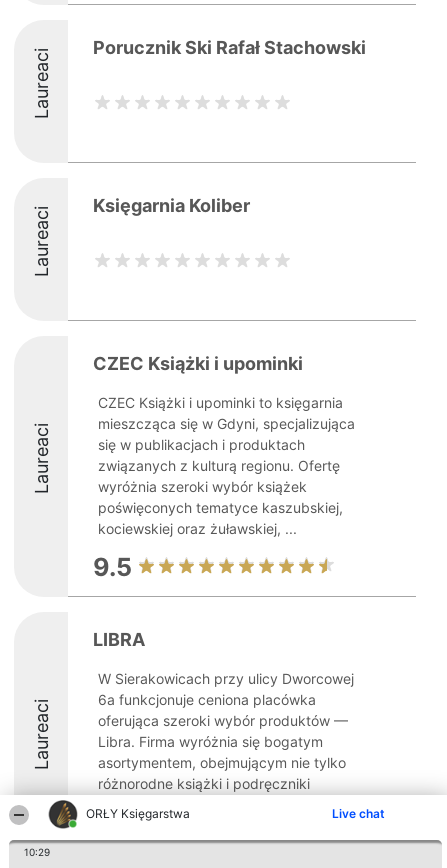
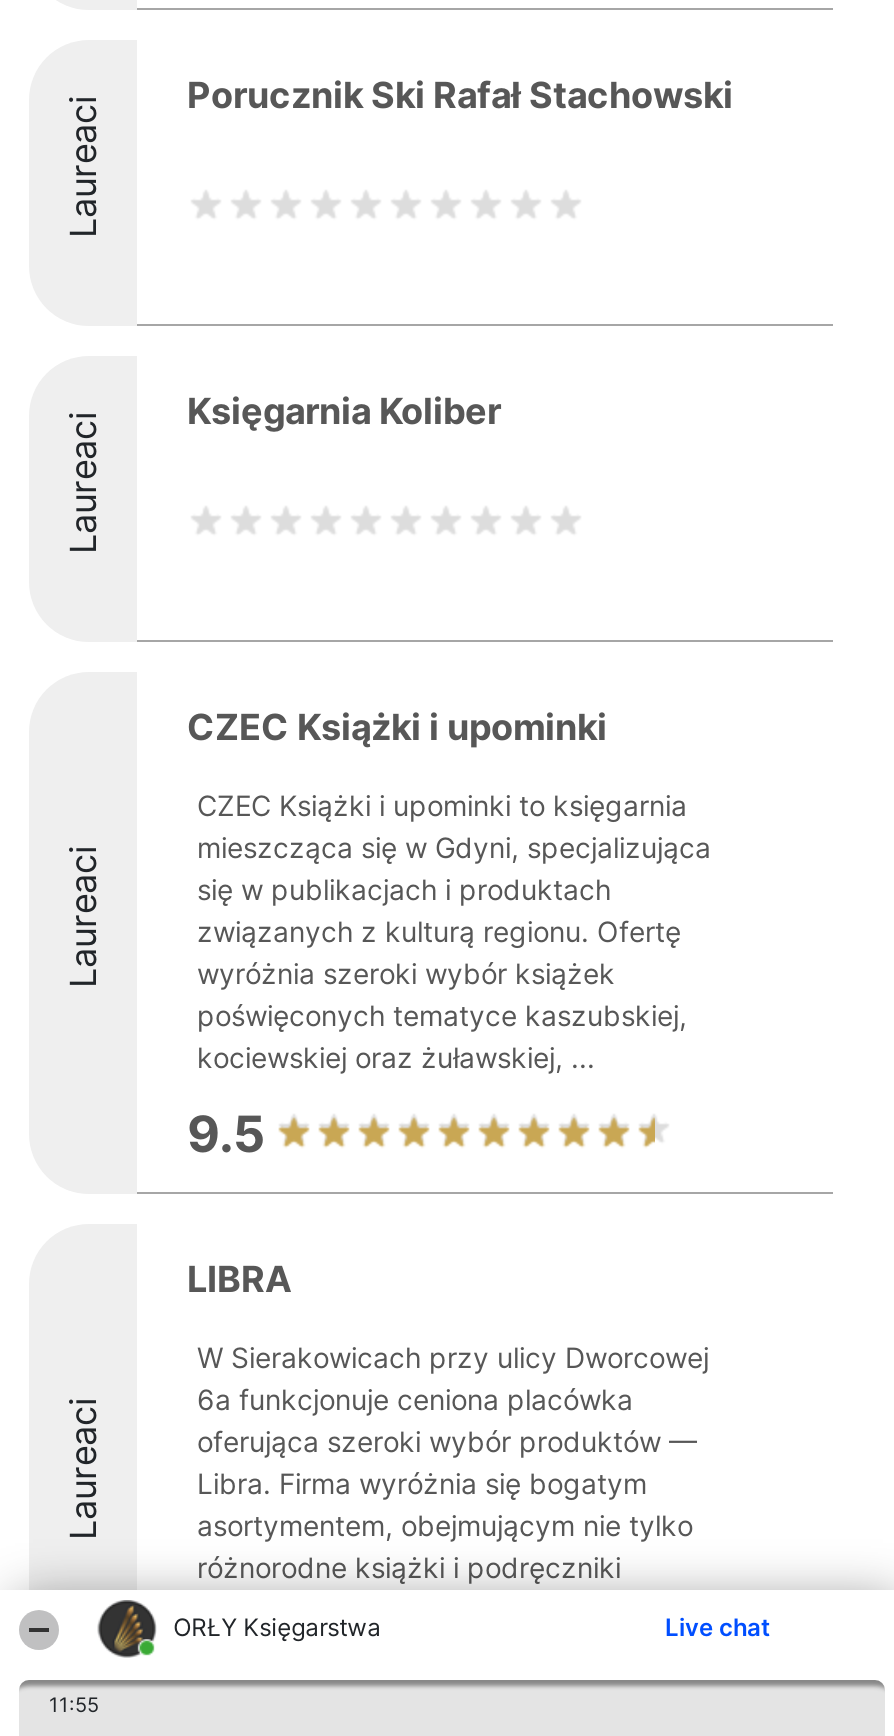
- 10:29
+ 11:55
